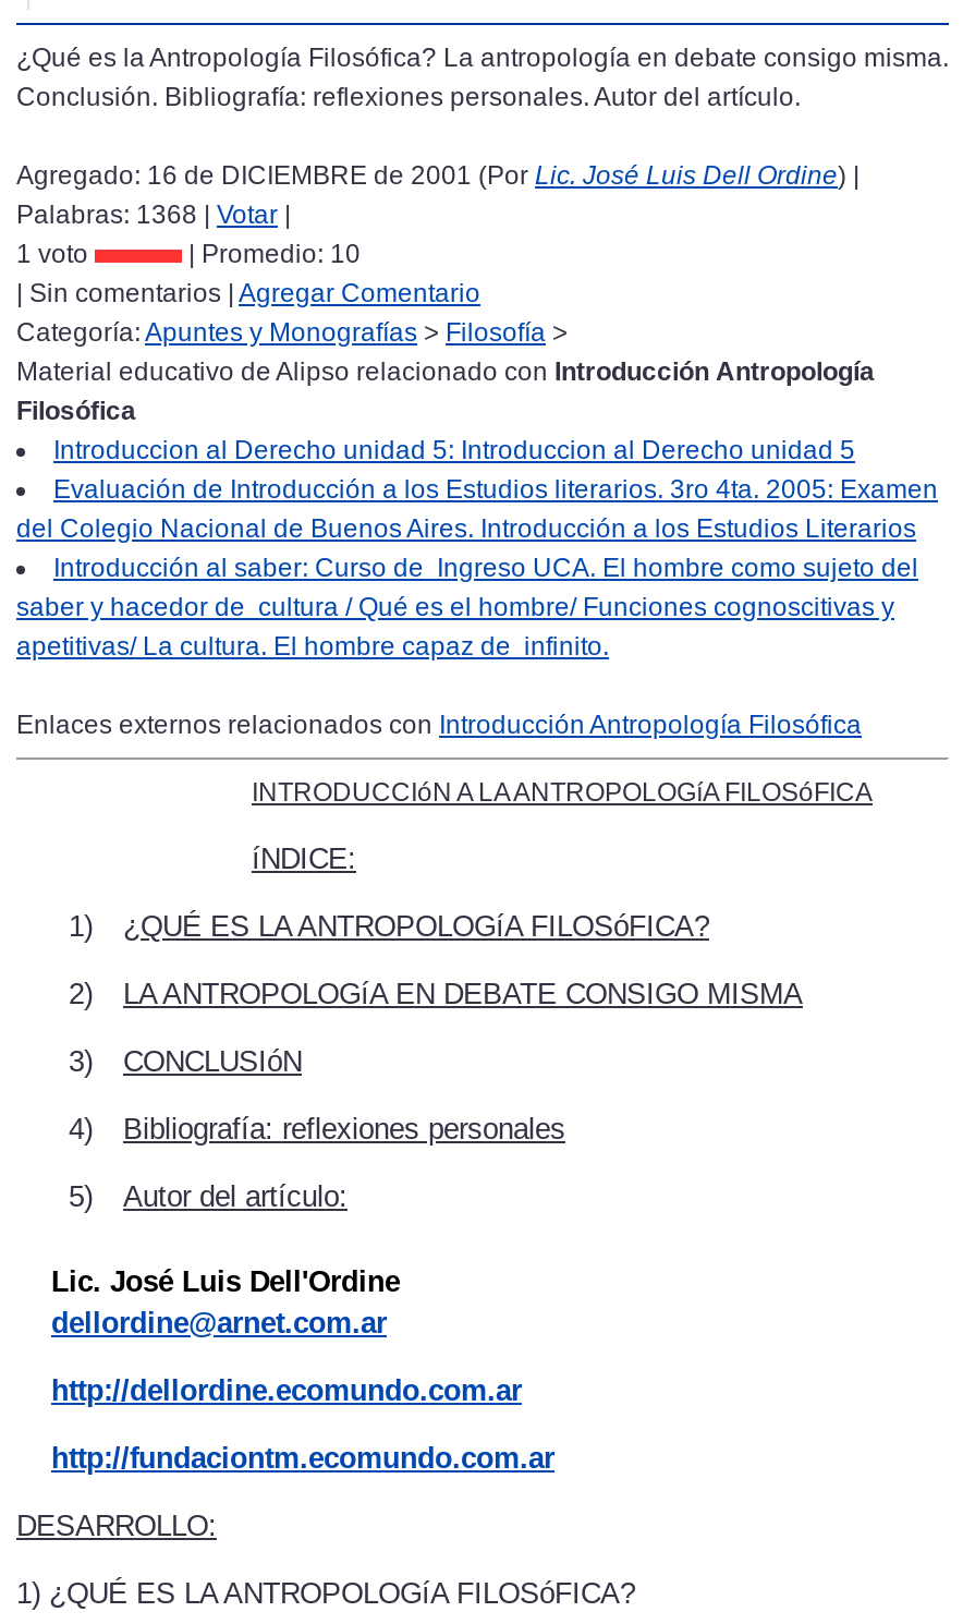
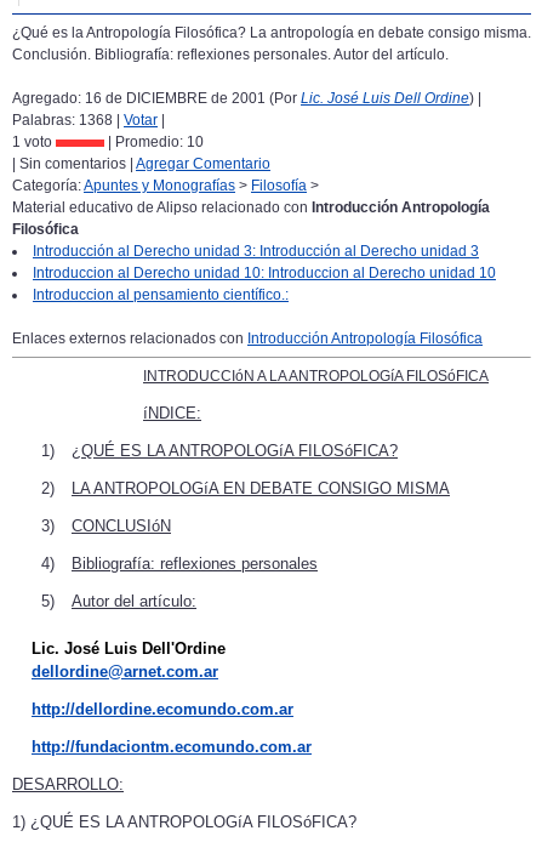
- Introduccion al Derecho unidad 5: Introduccion al Derecho unidad 5
- Evaluación de Introducción a los Estudios literarios. 3ro 4ta. 2005: Examen
- del Colegio Nacional de Buenos Aires. Introducción a los Estudios Literarios
- Introducción al saber: Curso de Ingreso UCA. El hombre como sujeto del
- saber y hacedor de cultura / Qué es el hombre/ Funciones cognoscitivas y
- apetitivas/ La cultura. El hombre capaz de infinito.
+ Introducción al Derecho unidad 3: Introducción al Derecho unidad 3
+ Introduccion al Derecho unidad 10: Introduccion al Derecho unidad 10
+ Introduccion al pensamiento científico.:
